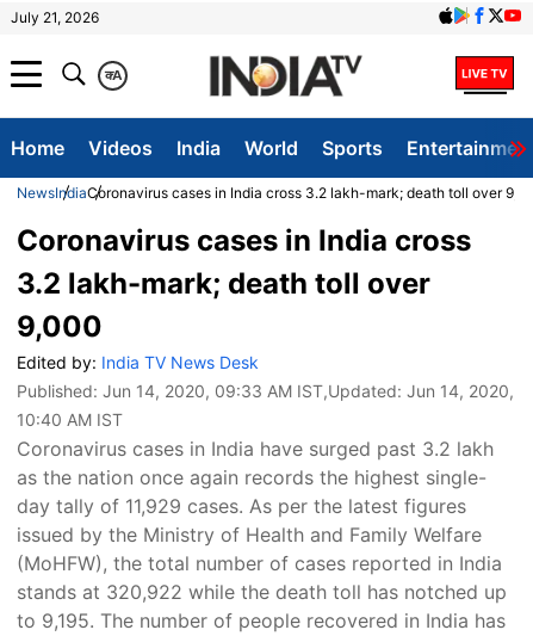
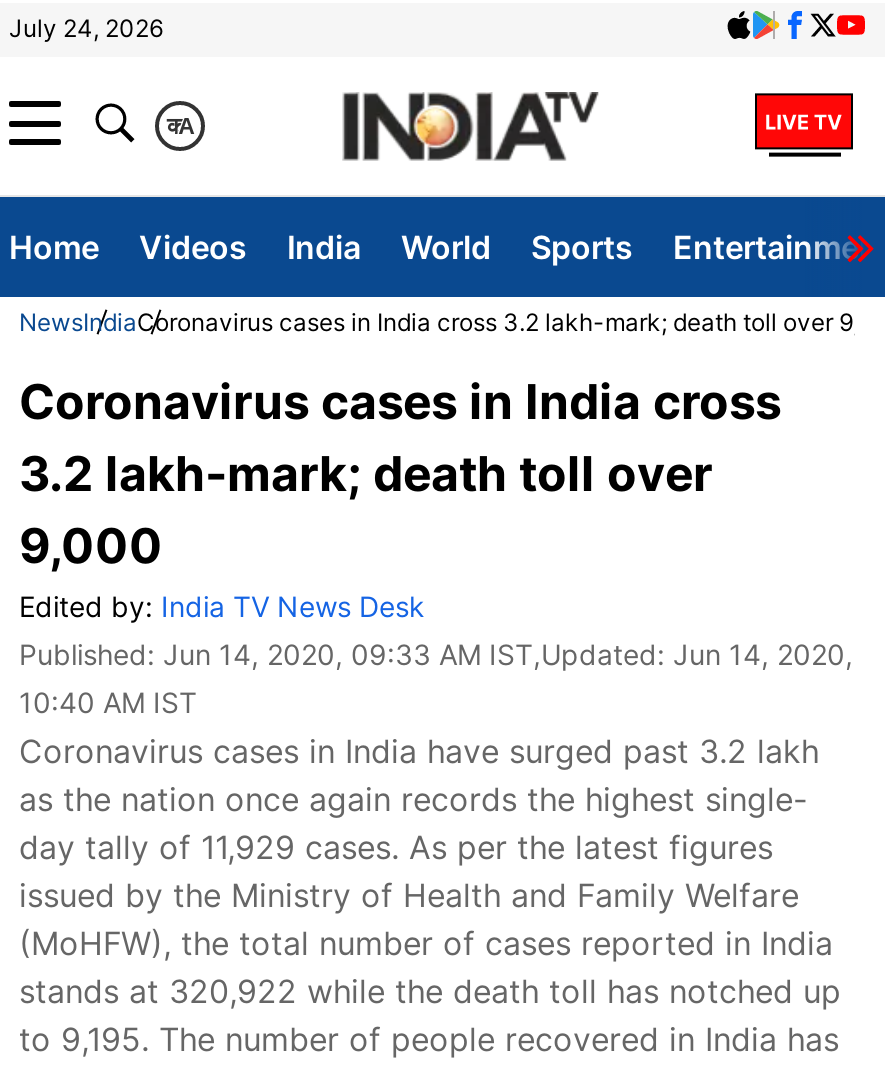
- July 21, 2026
+ July 24, 2026
